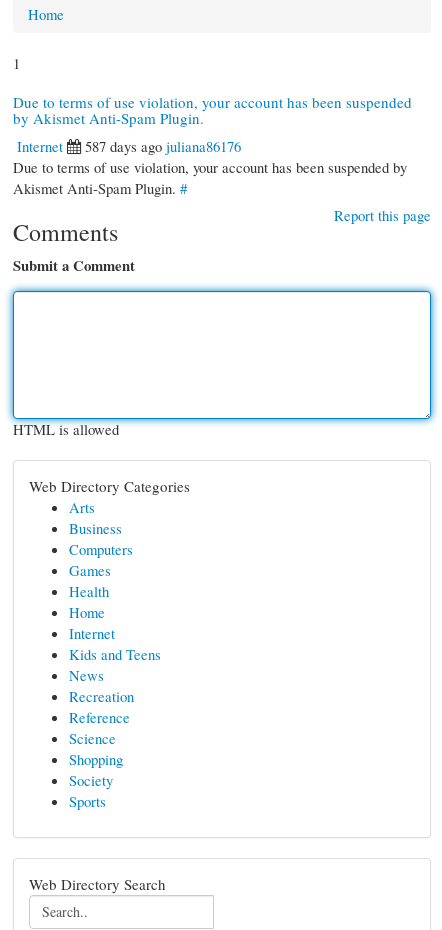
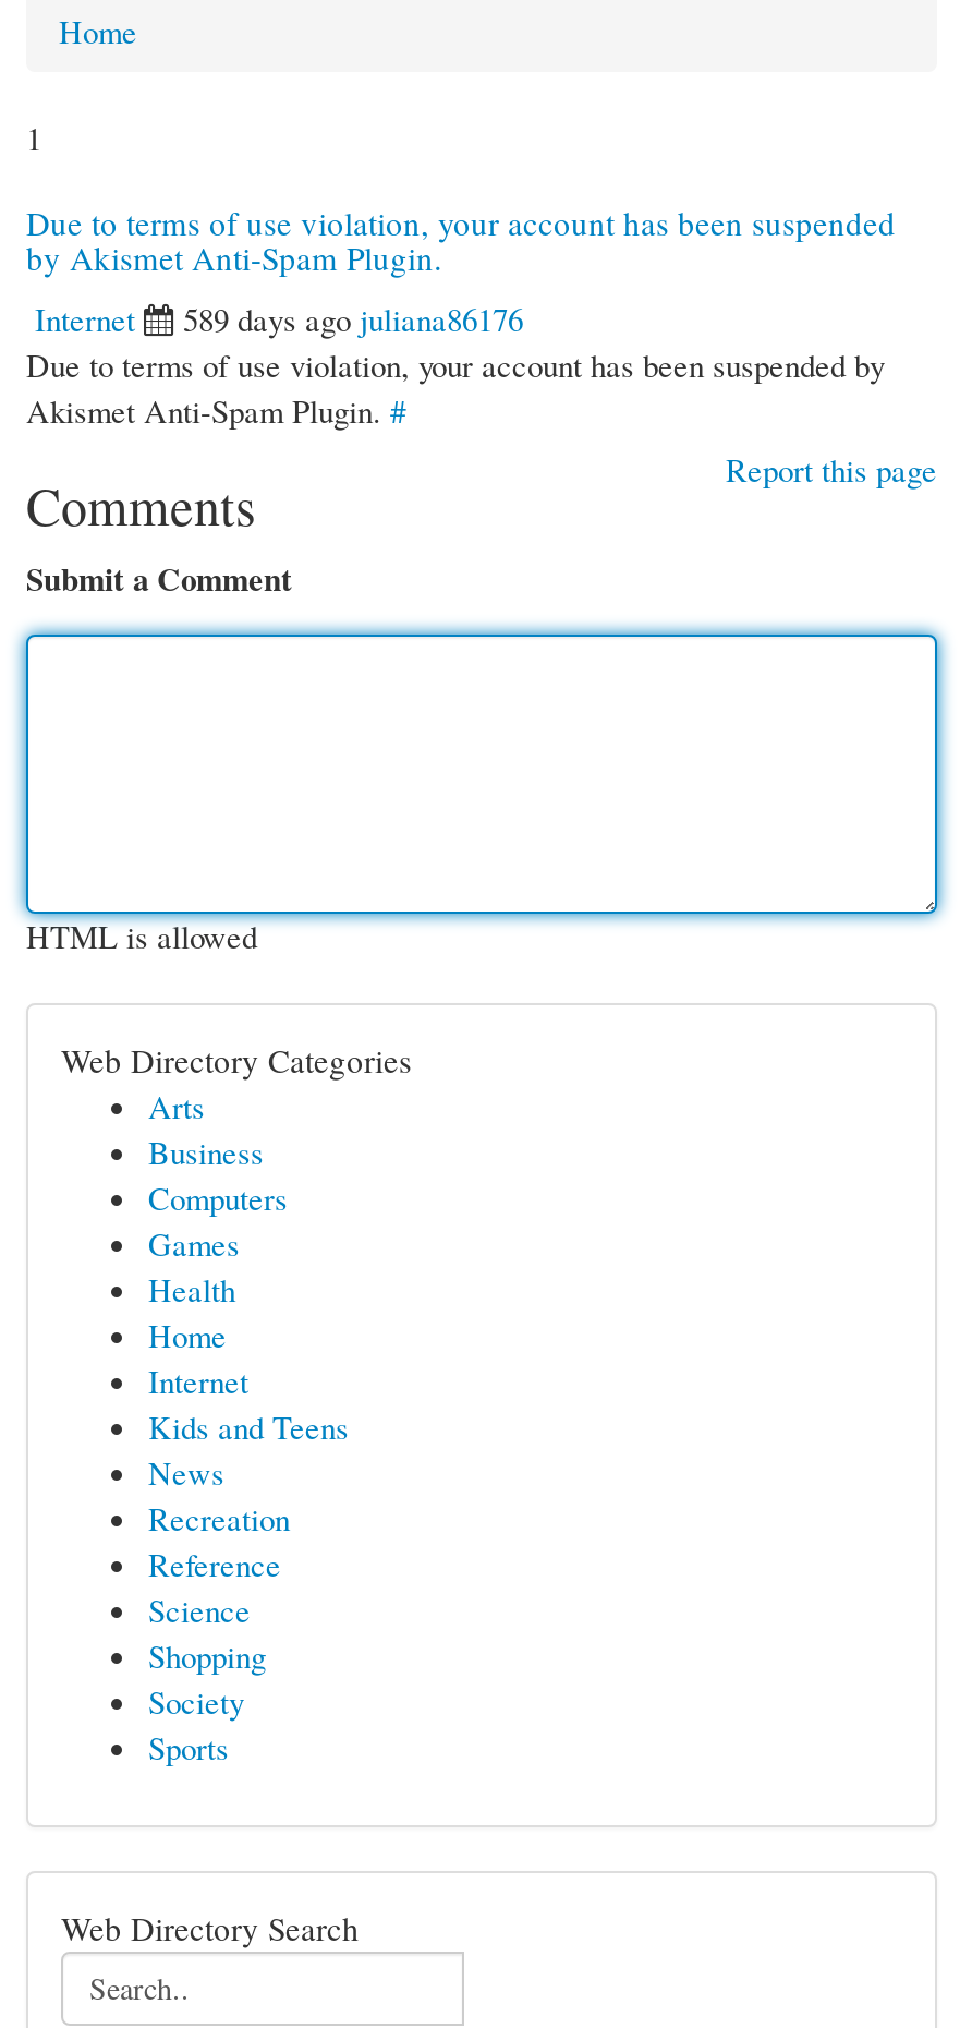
- 587 days ago juliana86176
+ 589 days ago juliana86176
